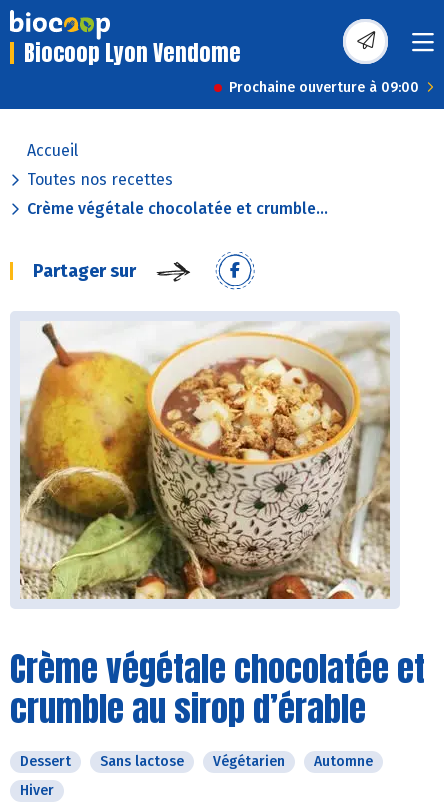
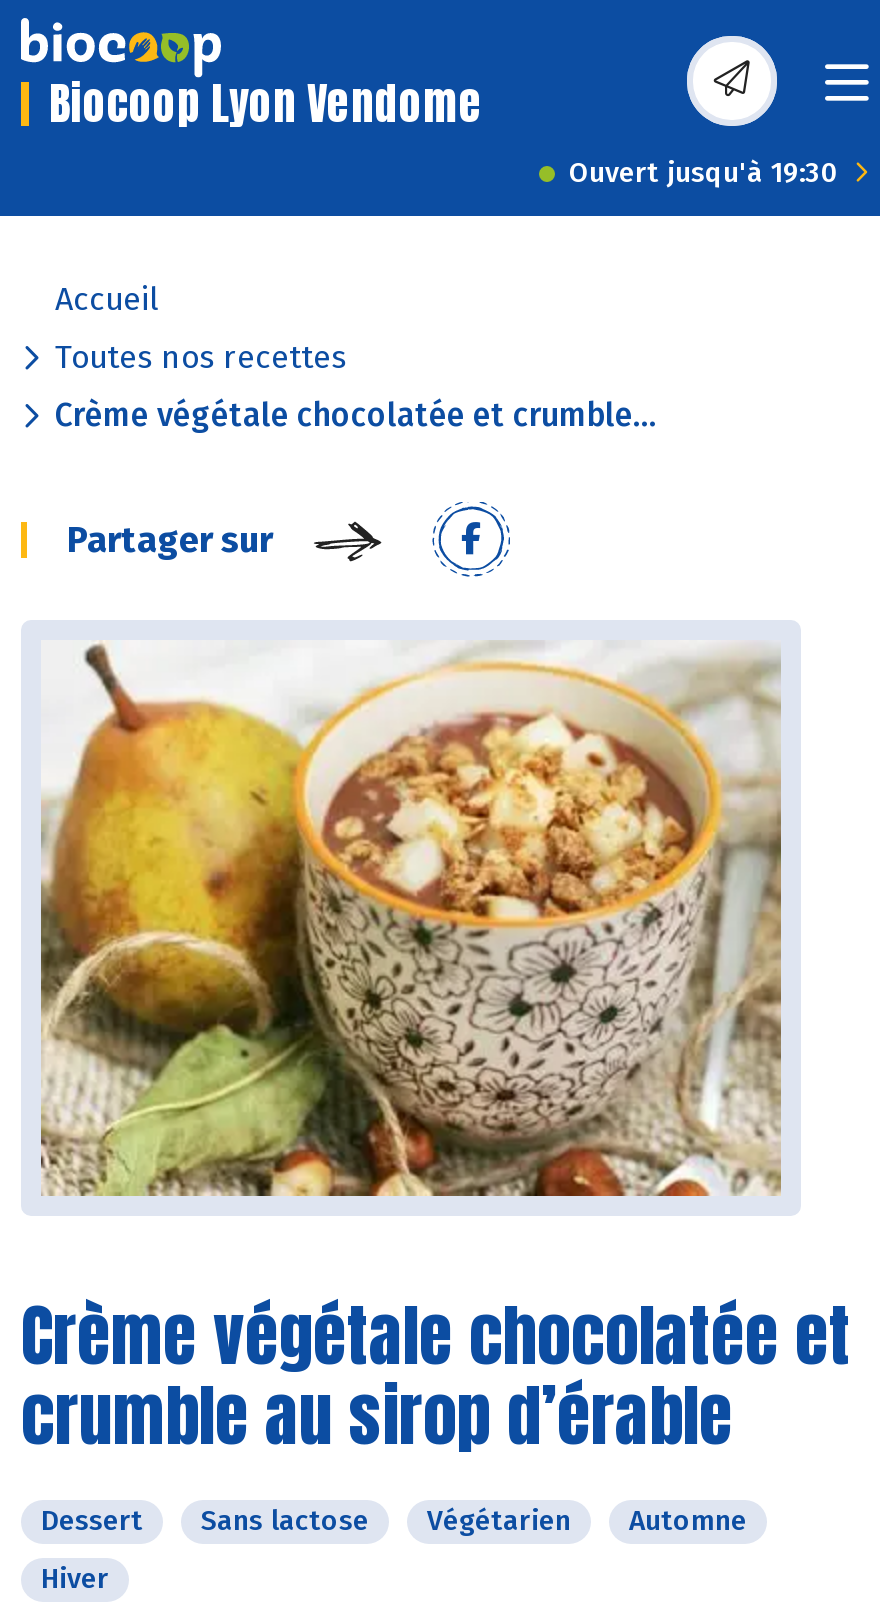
- Prochaine ouverture à 09:00
+ Ouvert jusqu'à 19:30
